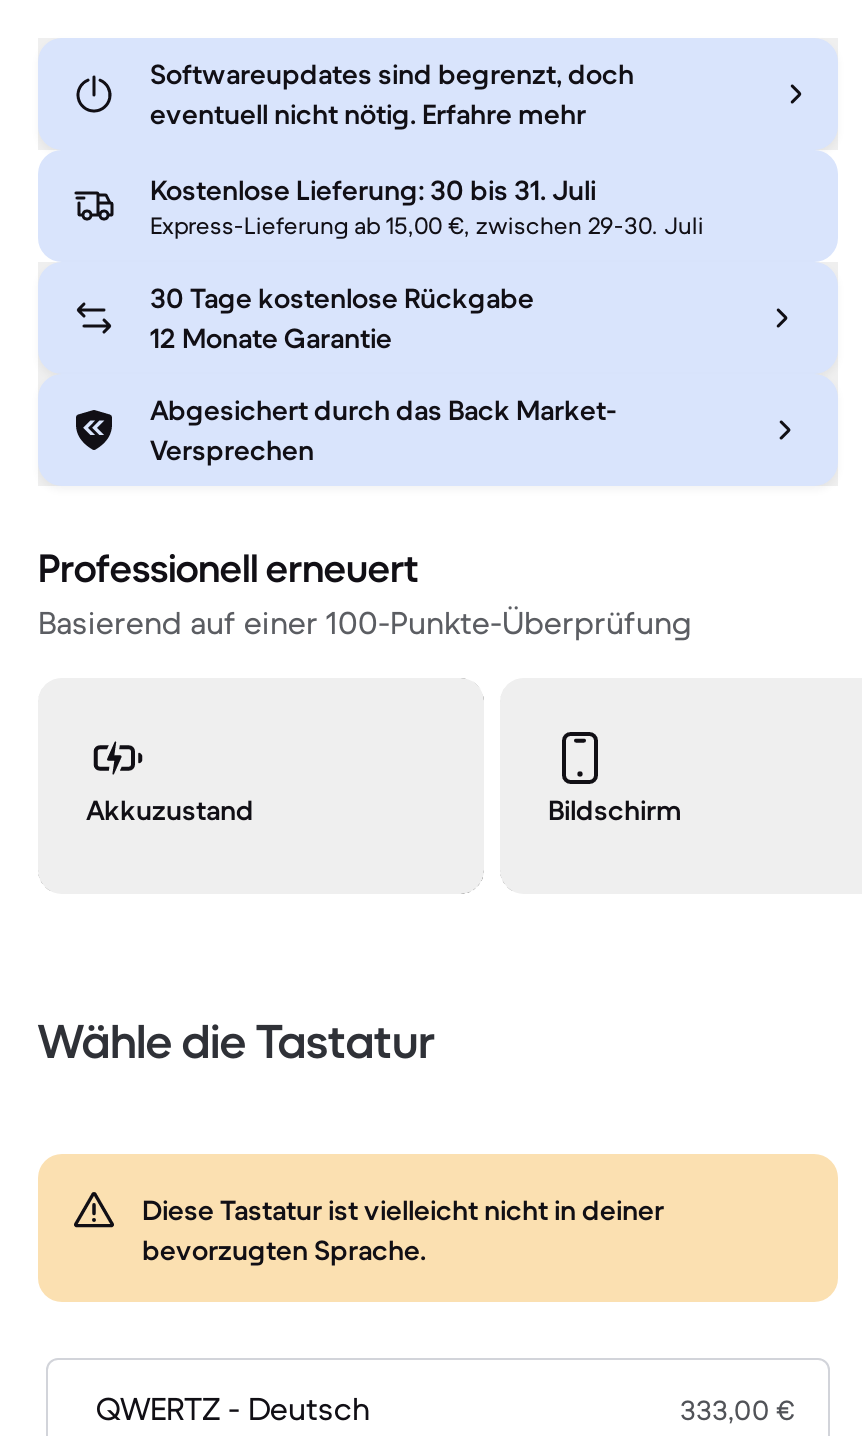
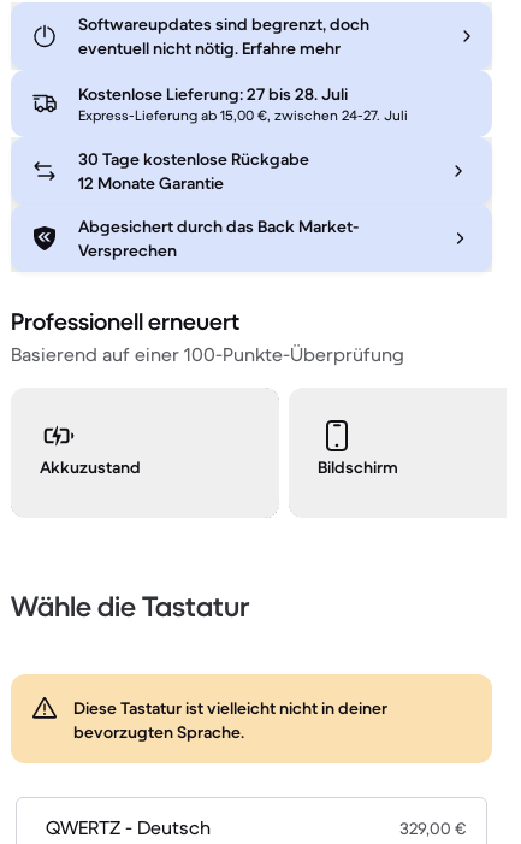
- Kostenlose Lieferung: 30 bis 31. Juli
+ Kostenlose Lieferung: 27 bis 28. Juli

- Express-Lieferung ab 15,00 €, zwischen 29-30. Juli
+ Express-Lieferung ab 15,00 €, zwischen 24-27. Juli

- 333,00 €
+ 329,00 €
